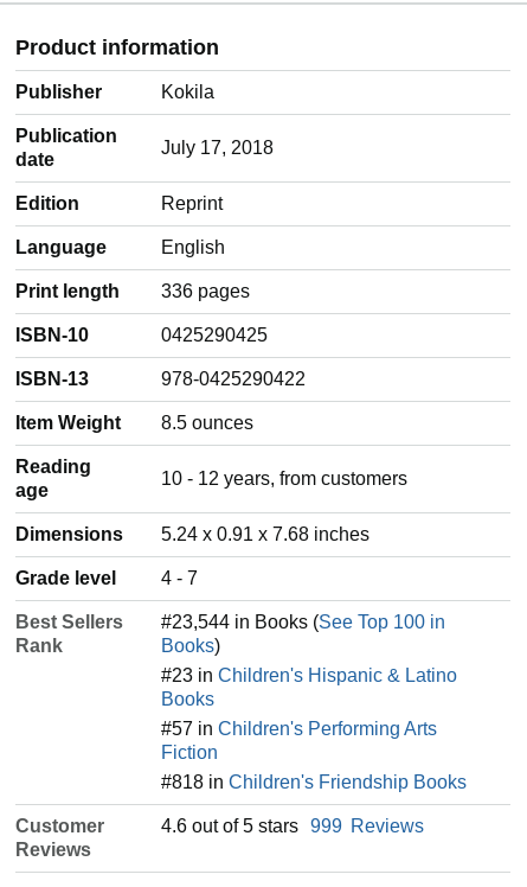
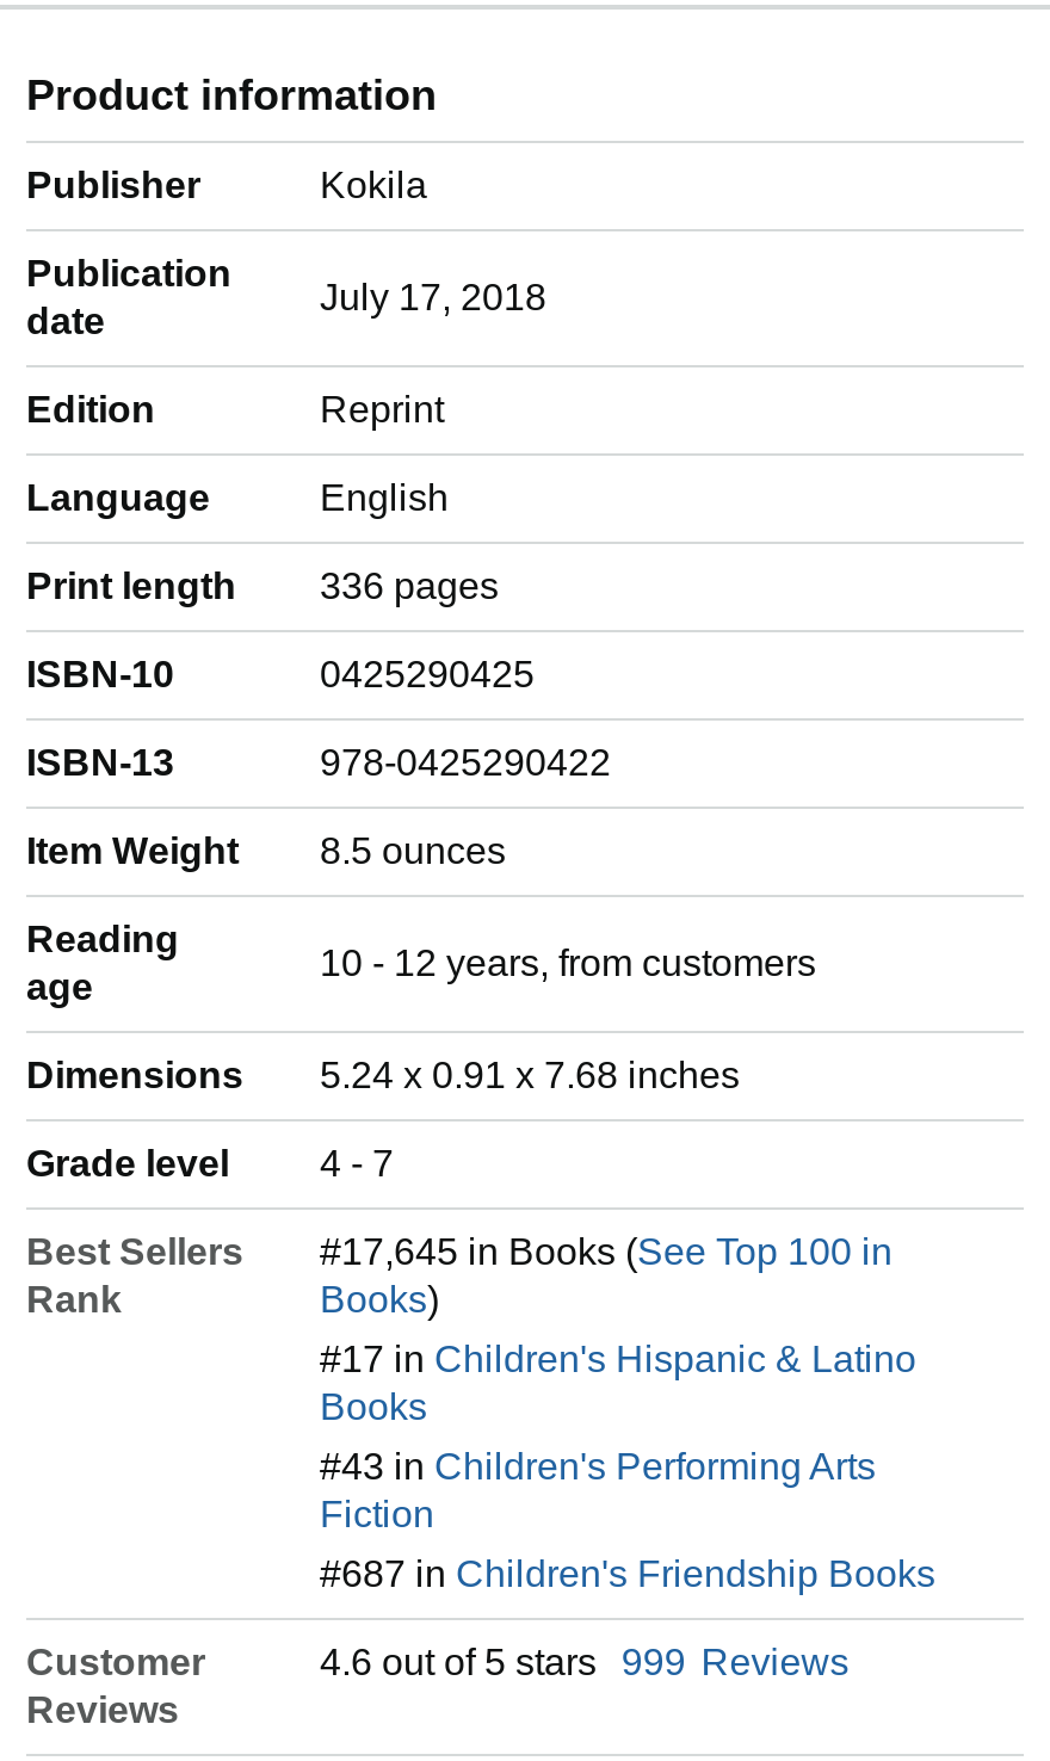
- #23,544 in Books (See Top 100 in
+ #17,645 in Books (See Top 100 in

- #23 in Children's Hispanic & Latino
+ #17 in Children's Hispanic & Latino

- #57 in Children's Performing Arts
+ #43 in Children's Performing Arts

- #818 in Children's Friendship Books
+ #687 in Children's Friendship Books
